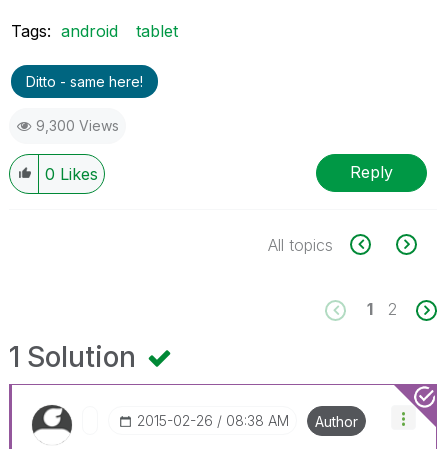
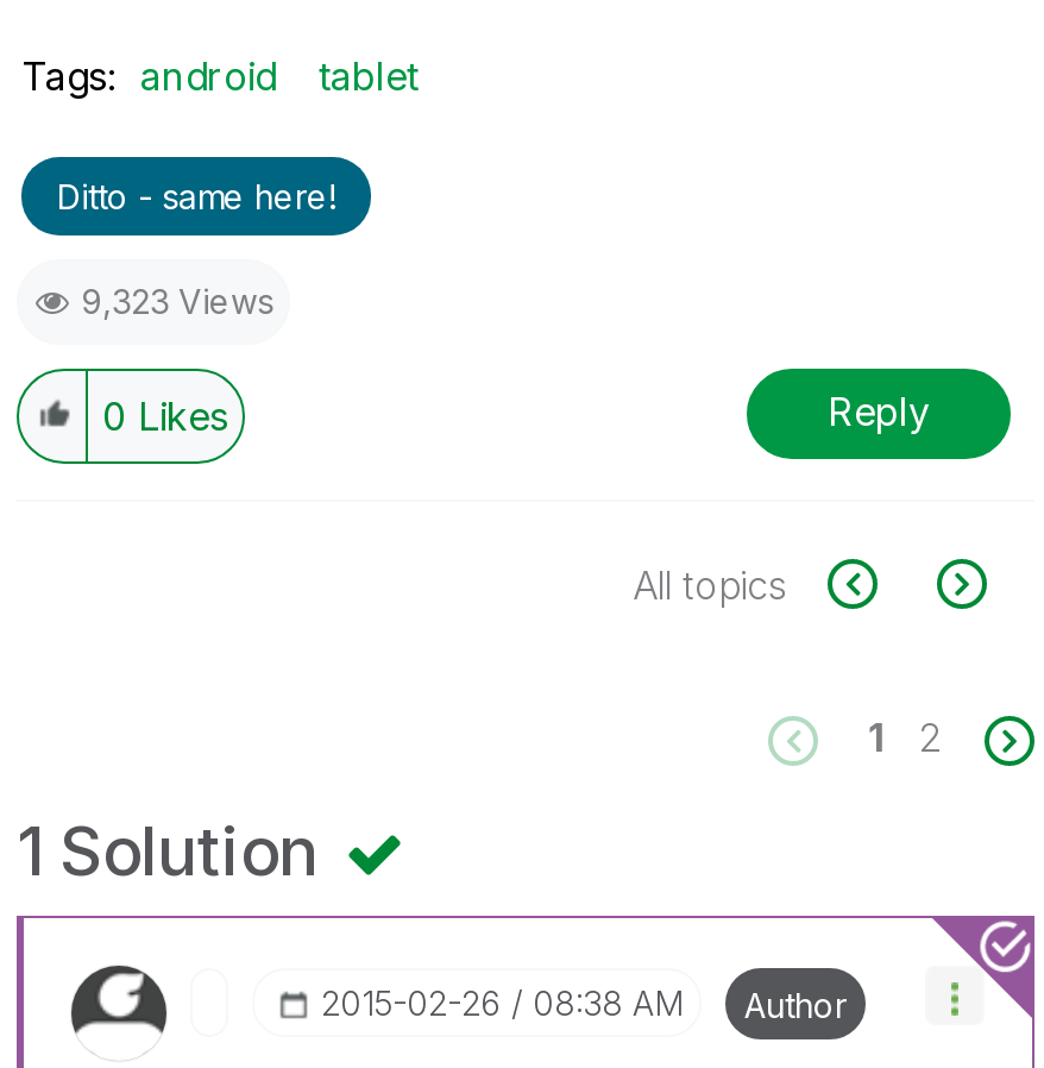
- 9,300 Views
+ 9,323 Views
